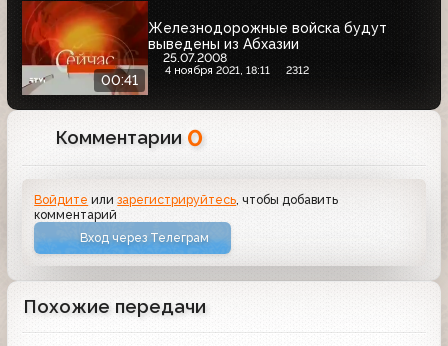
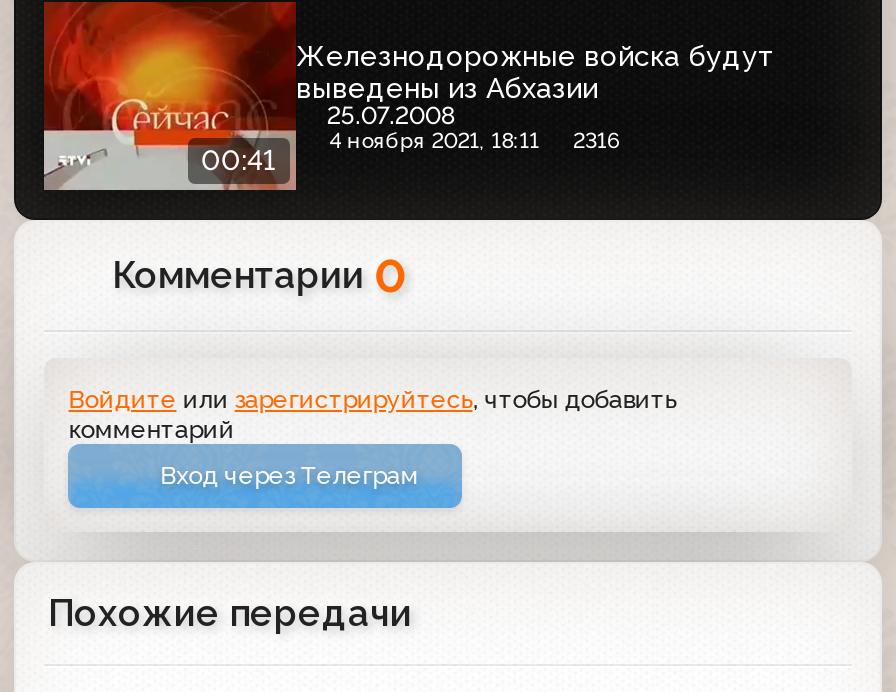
- 4 ноября 2021, 18:11 2312
+ 4 ноября 2021, 18:11 2316
